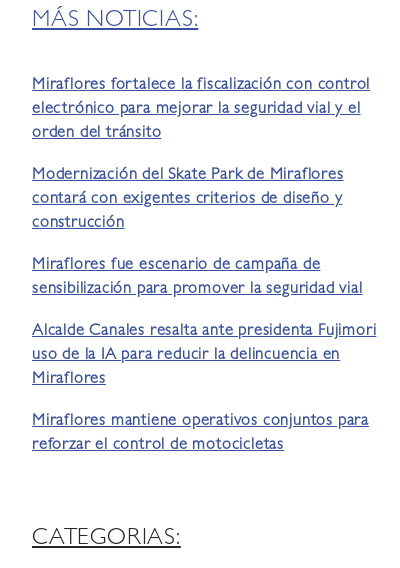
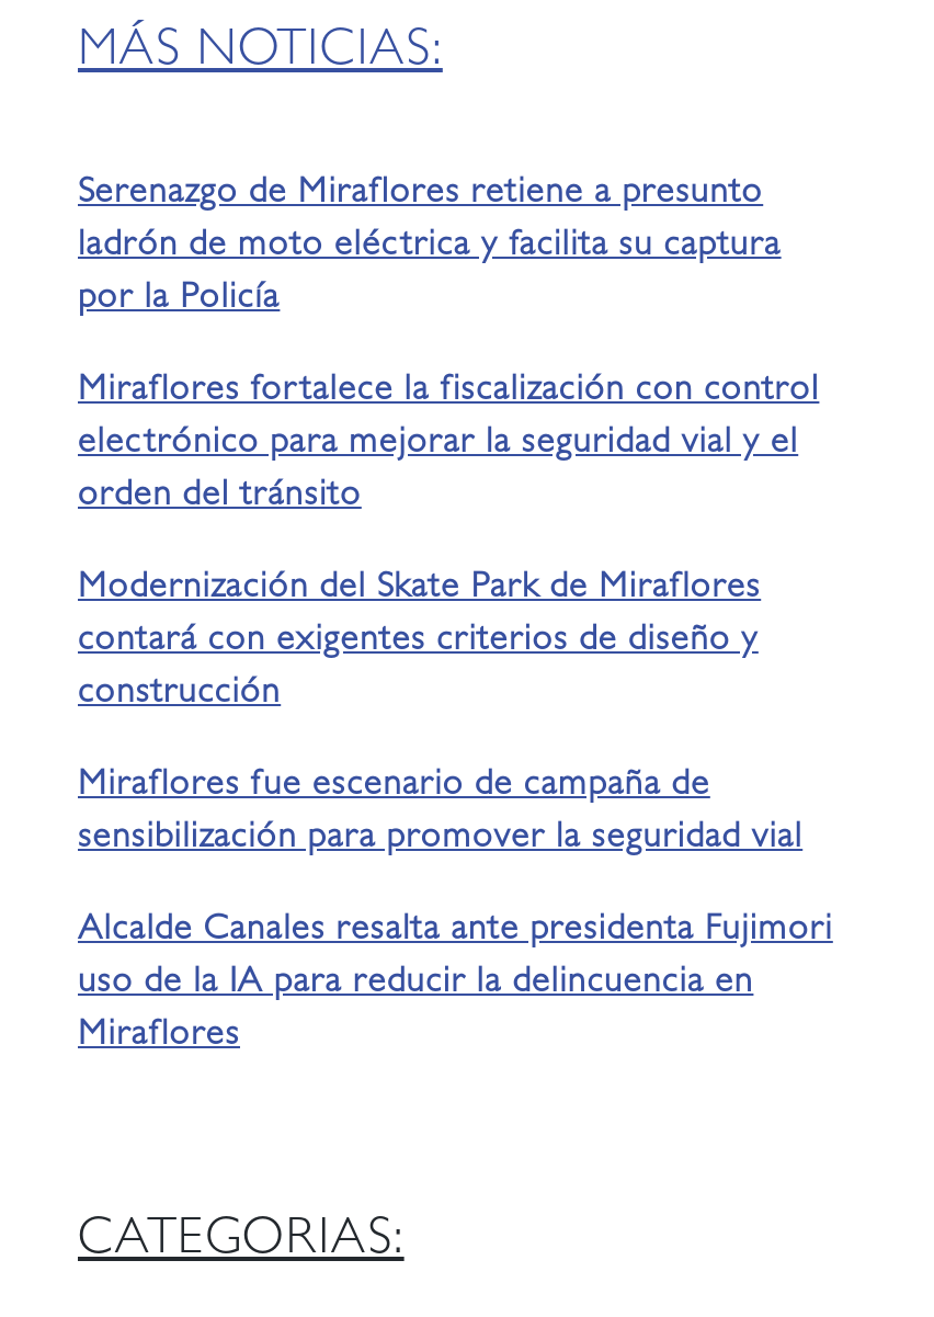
+ Serenazgo de Miraflores retiene a presunto
+ ladrón de moto eléctrica y facilita su captura
+ por la Policía

moved down: Miraflores fortalece la fiscalización con control | electrónico para mejorar la seguridad vial y el | orden del tránsito | ... | uso de la IA para reducir la delincuencia en | Miraflores

- Miraflores mantiene operativos conjuntos para
- reforzar el control de motocicletas
